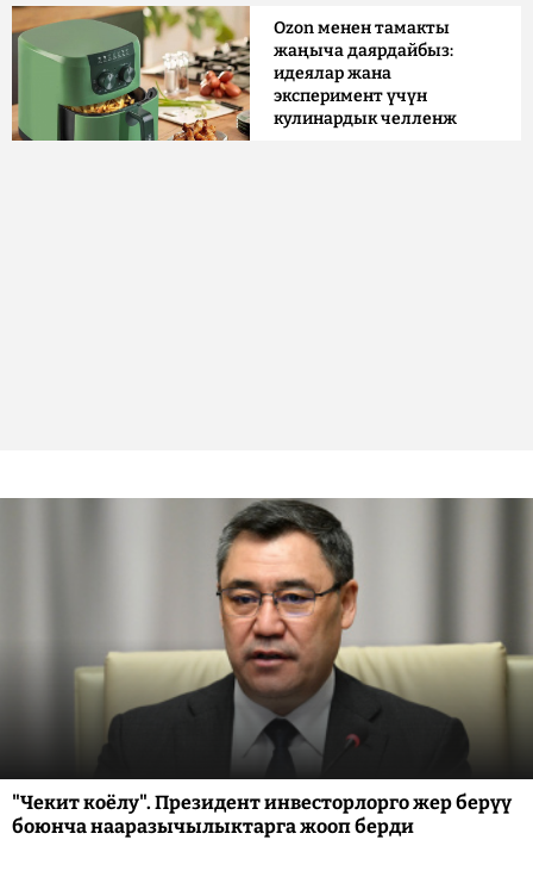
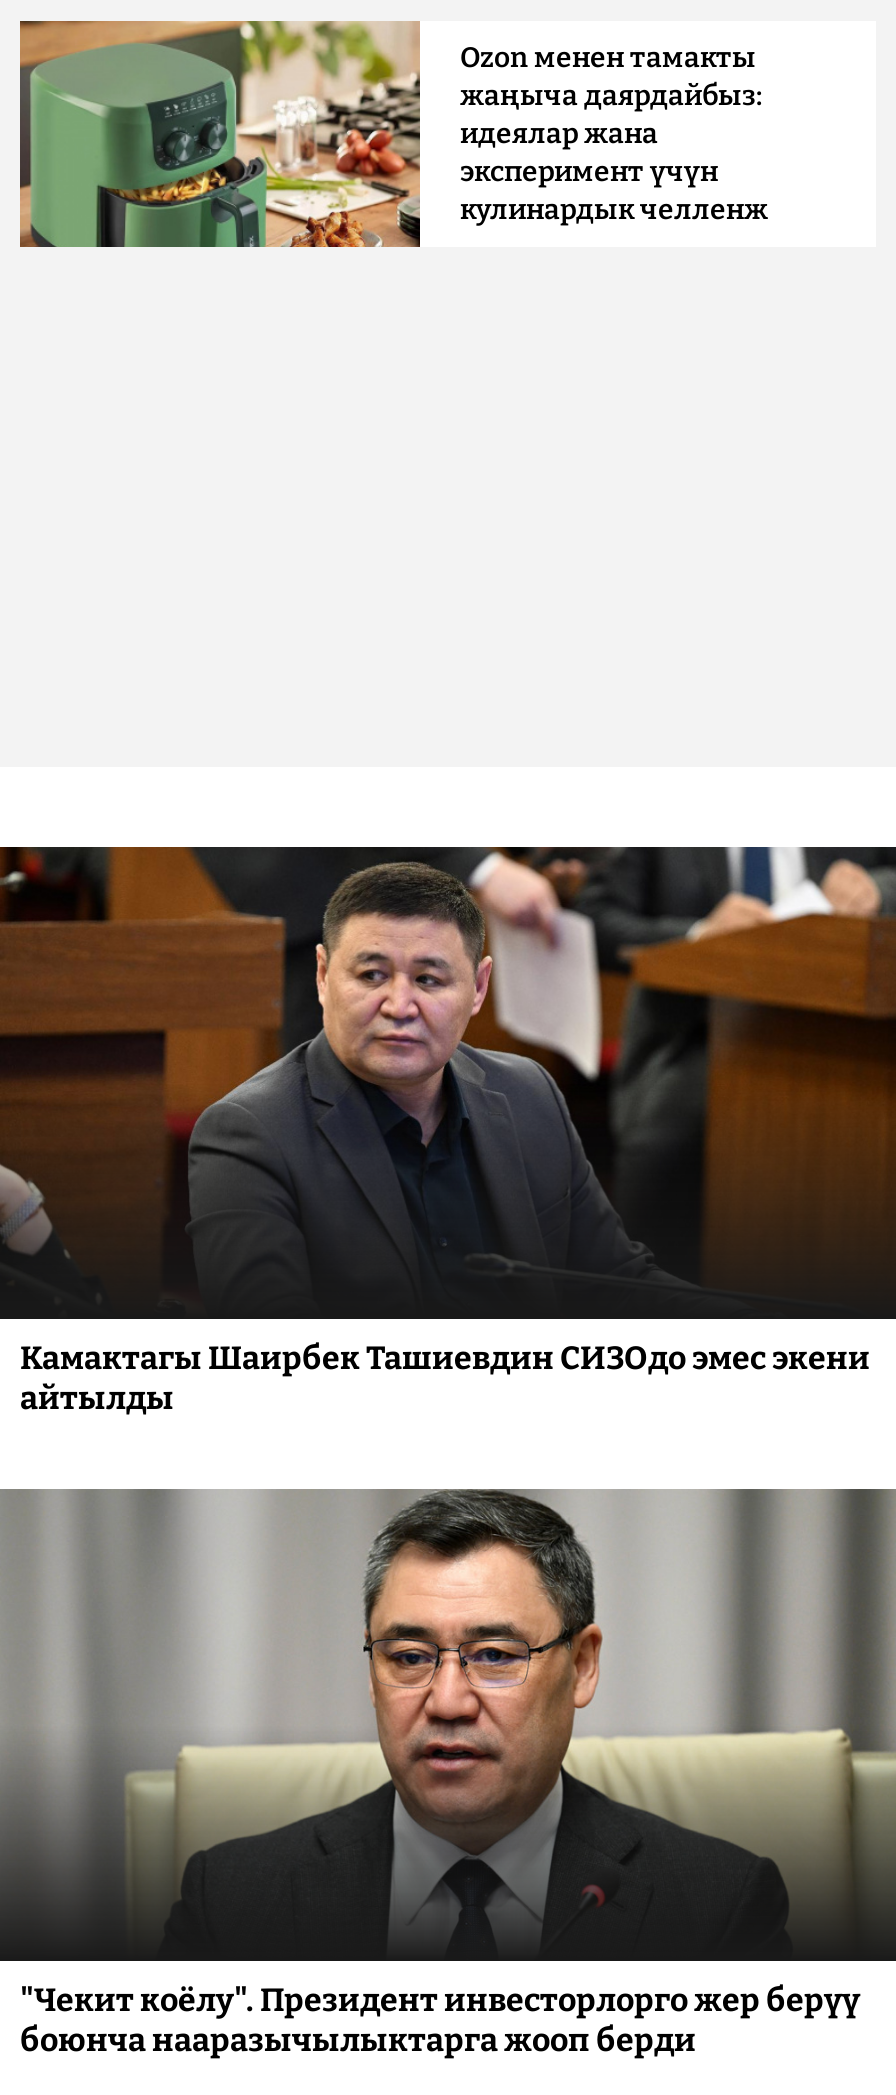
+ [image]
+ Камактагы Шаирбек Ташиевдин СИЗОдо эмес экени
+ айтылды
